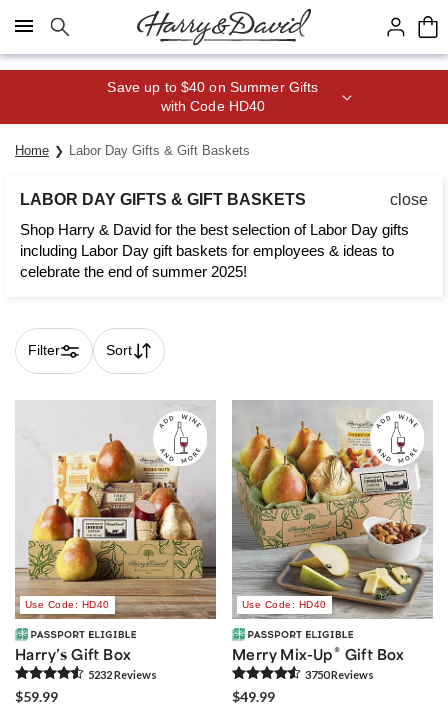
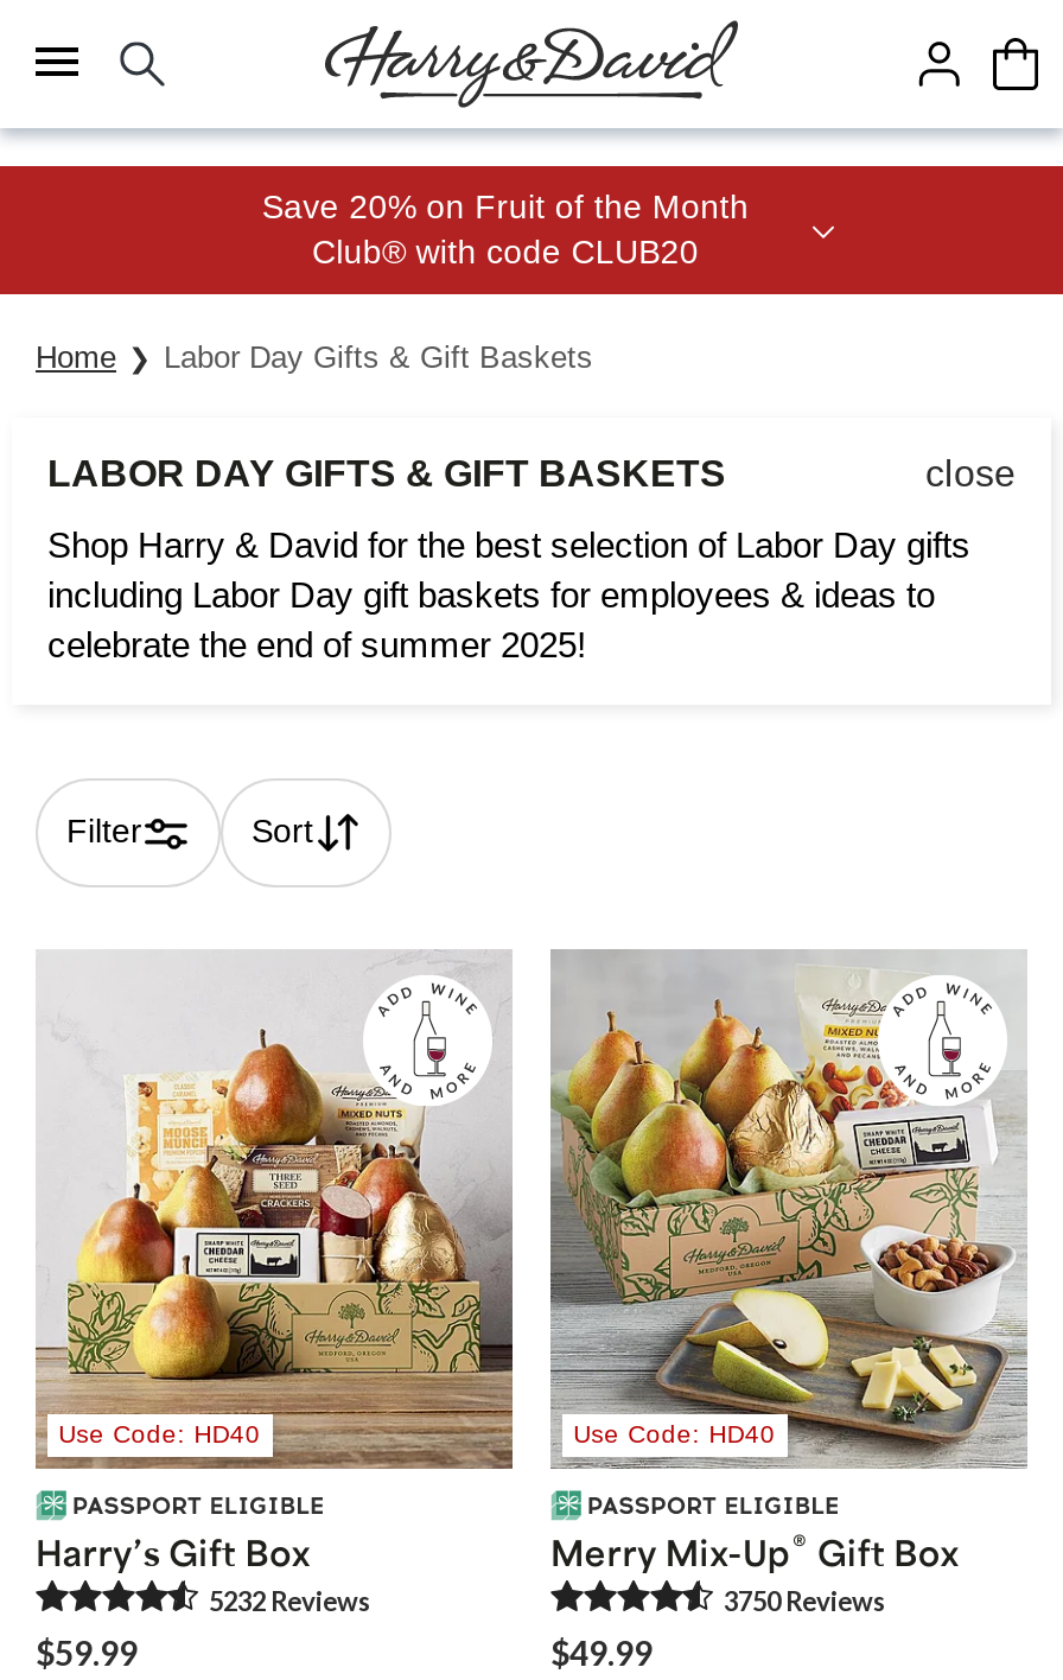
- Save up to $40 on Summer Gifts
- with Code HD40
+ Save 20% on Fruit of the Month
+ Club® with code CLUB20
